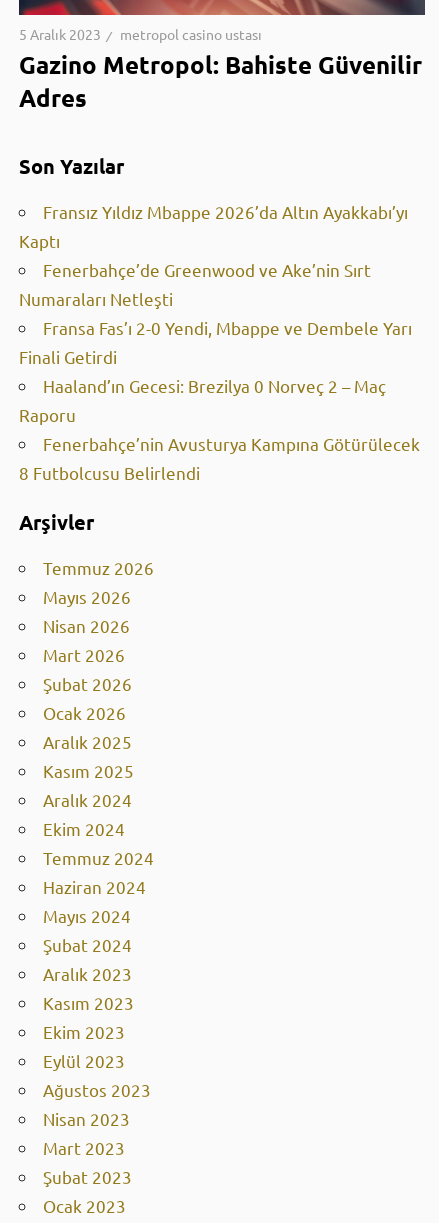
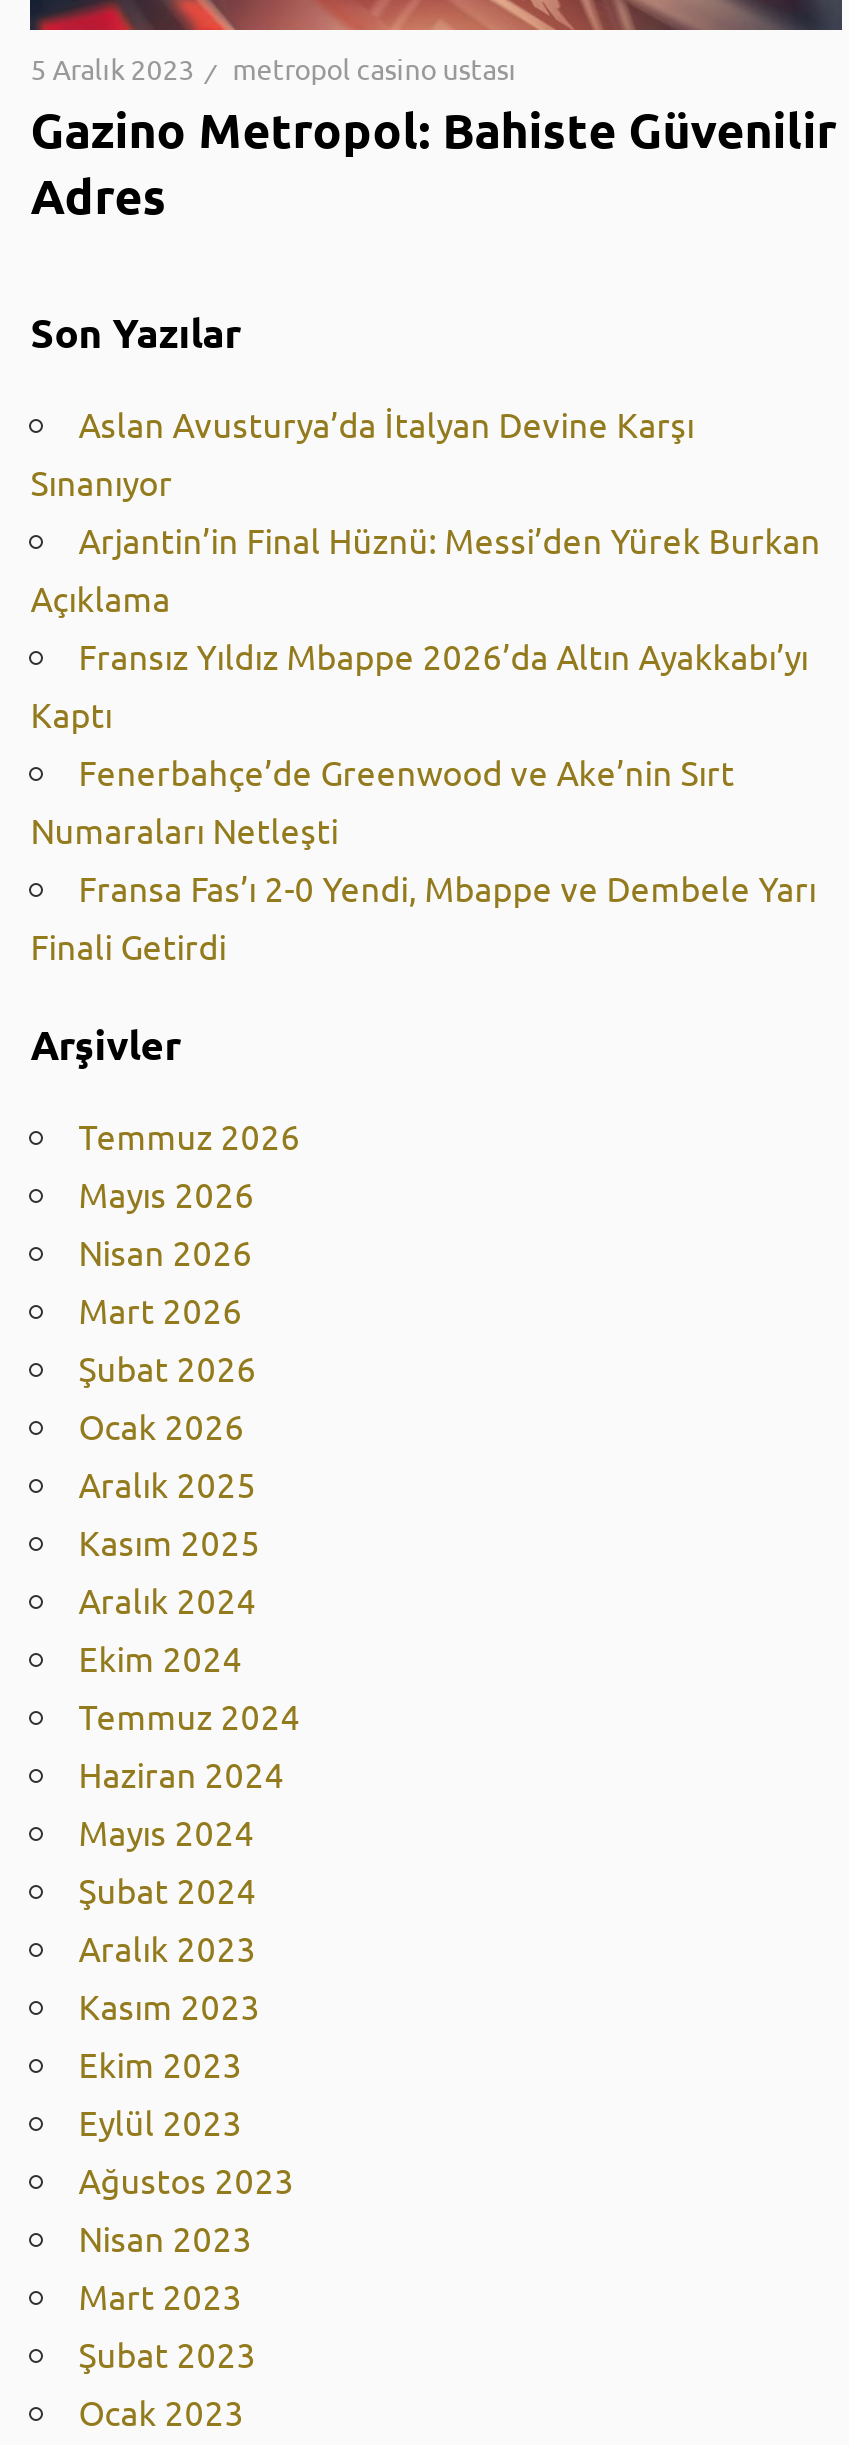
+ Aslan Avusturya’da İtalyan Devine Karşı
+ Sınanıyor
+ Arjantin’in Final Hüznü: Messi’den Yürek Burkan
+ Açıklama

moved down: Fransız Yıldız Mbappe 2026’da Altın Ayakkabı’yı | Kaptı | Fenerbahçe’de Greenwood ve Ake’nin Sırt | Numaraları Netleşti | Fransa Fas’ı 2-0 Yendi, Mbappe ve Dembele Yarı | Finali Getirdi

- Haaland’ın Gecesi: Brezilya 0 Norveç 2 – Maç
- Raporu
- Fenerbahçe’nin Avusturya Kampına Götürülecek
- 8 Futbolcusu Belirlendi
